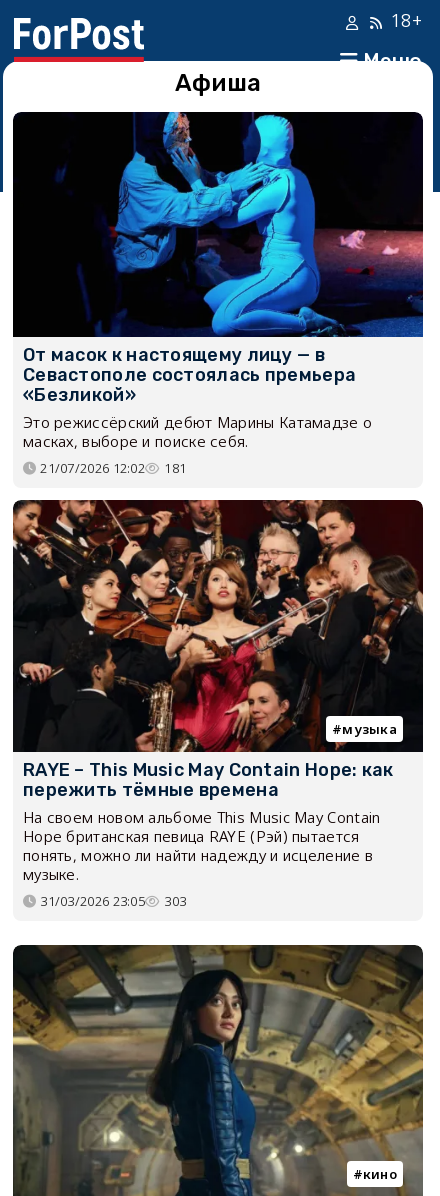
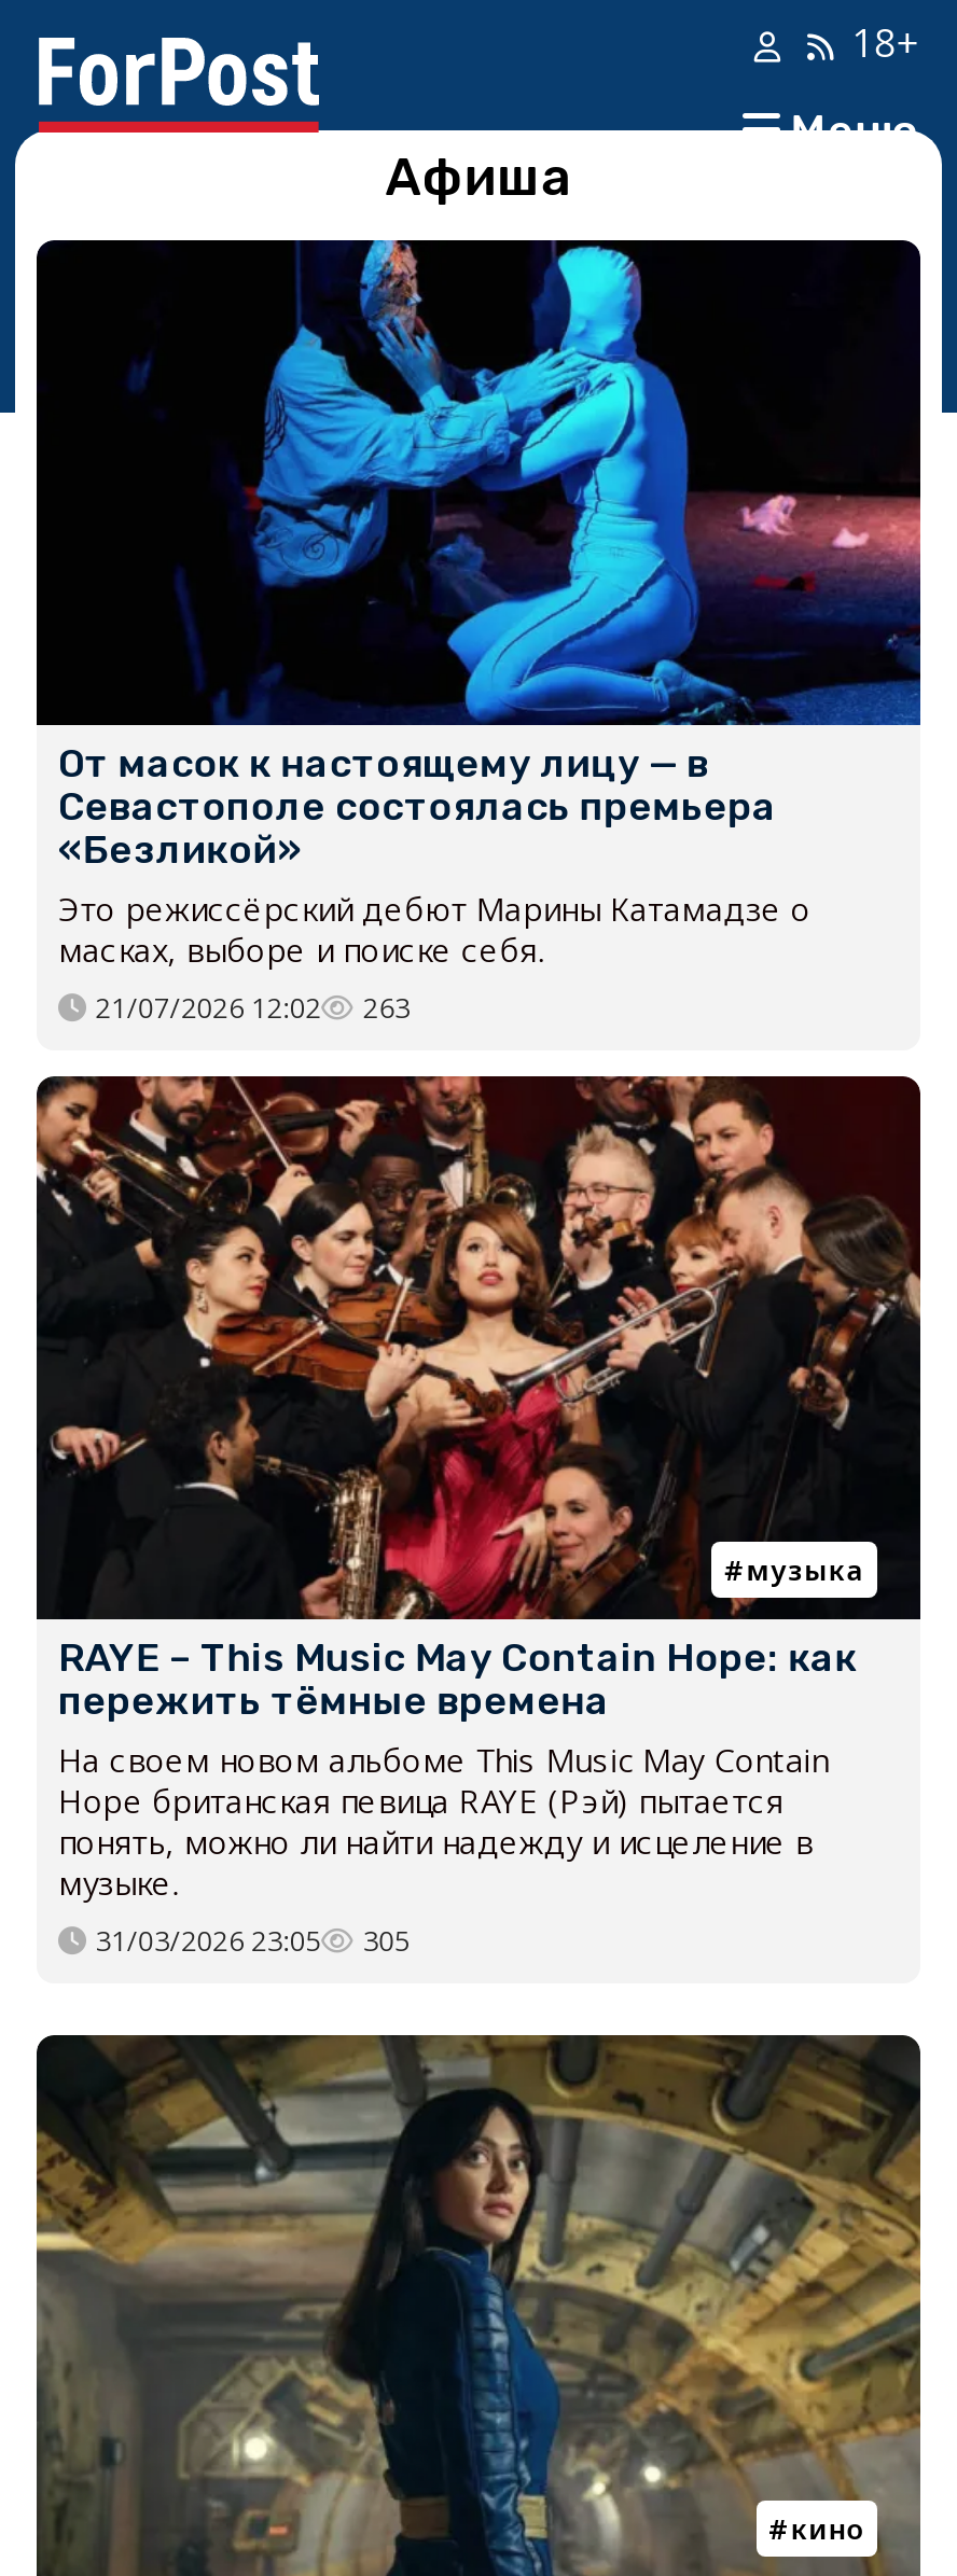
- 21/07/2026 12:02 181
+ 21/07/2026 12:02 263

- 31/03/2026 23:05 303
+ 31/03/2026 23:05 305
